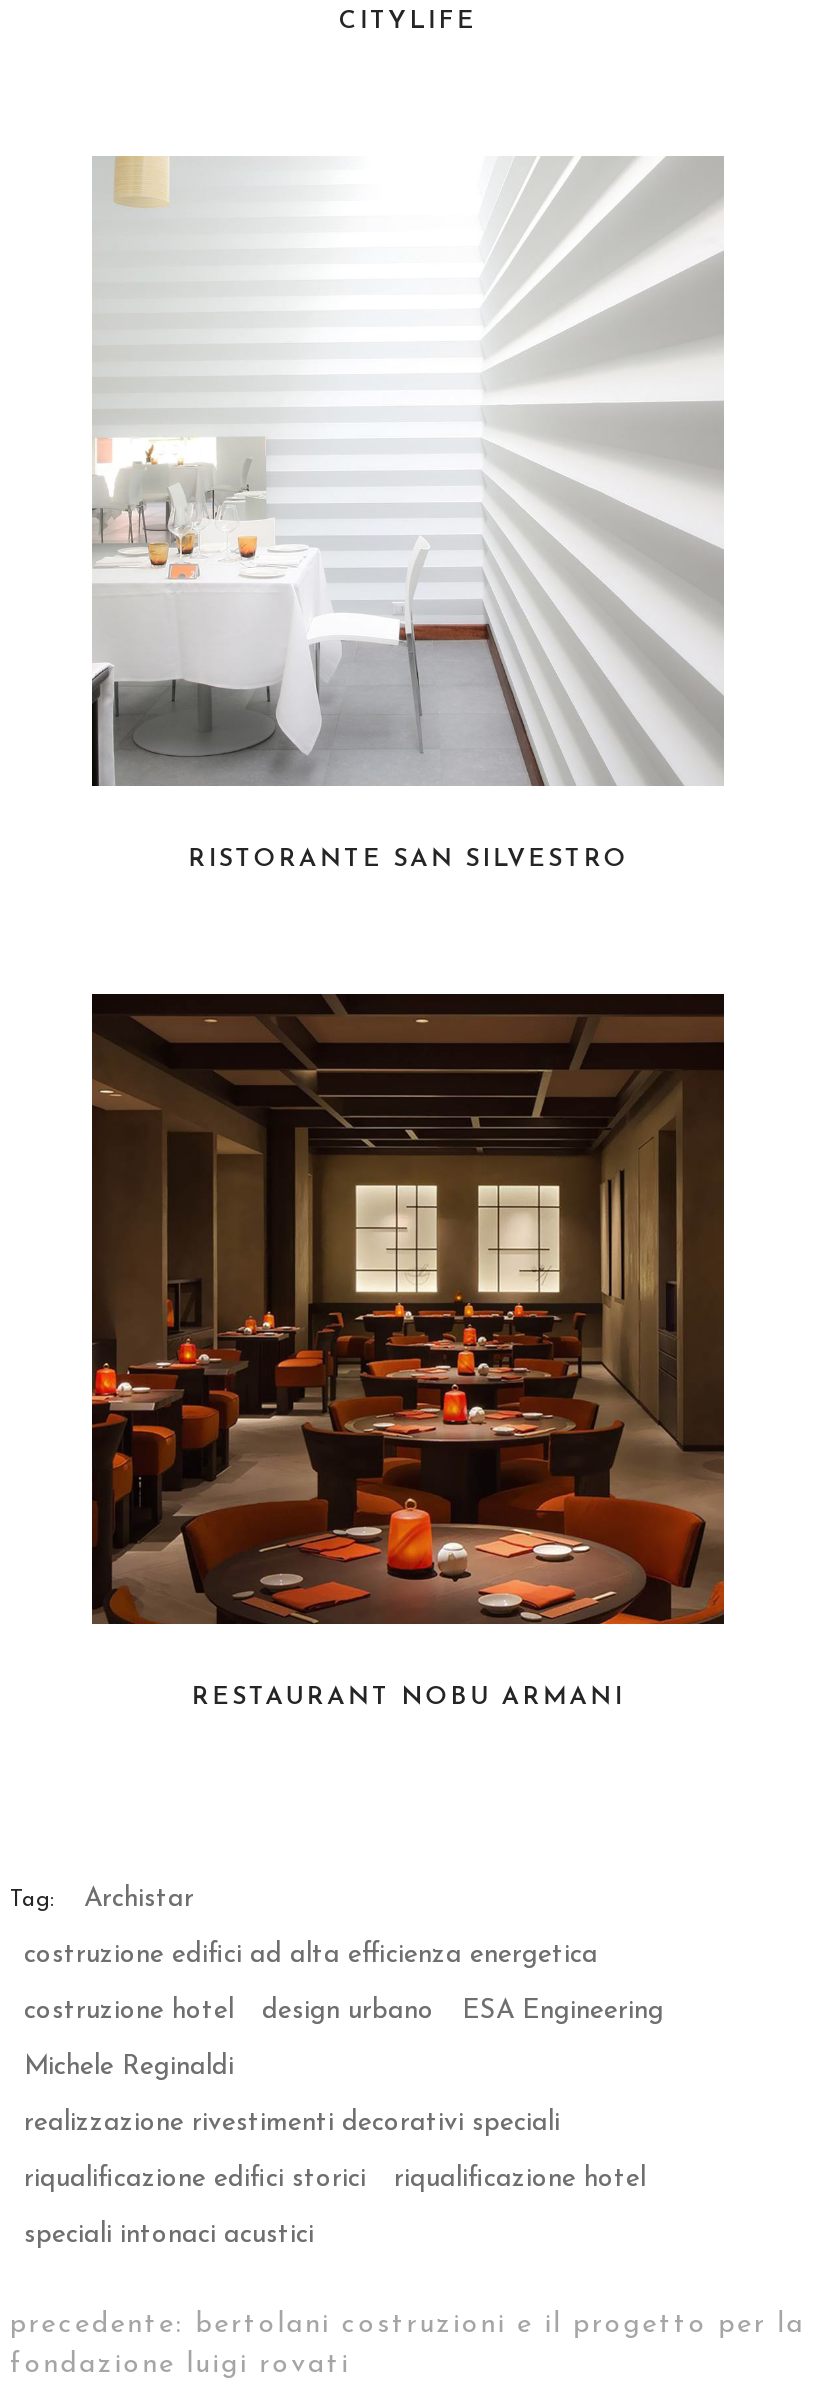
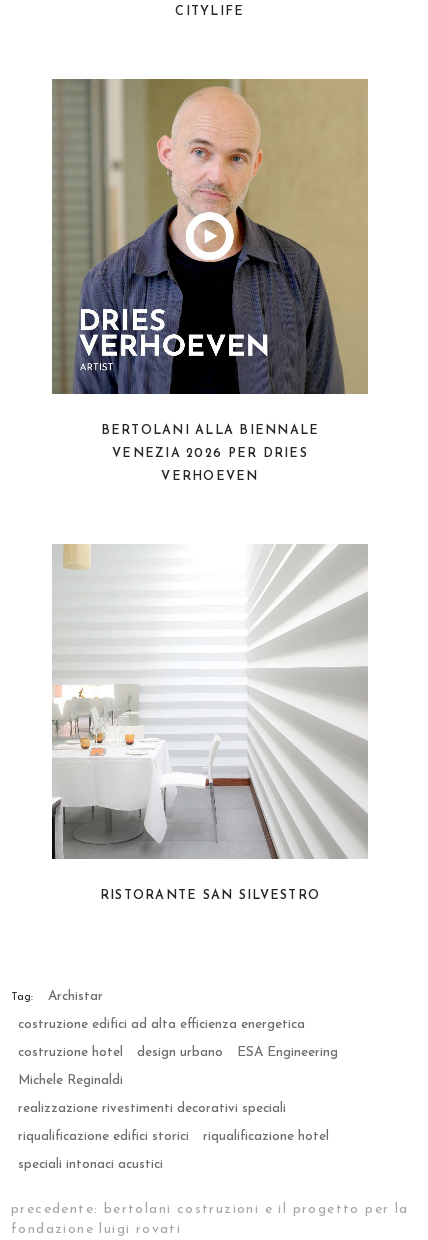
+ [image]
+ BERTOLANI ALLA BIENNALE
+ VENEZIA 2026 PER DRIES
+ VERHOEVEN

moved down: [image] | RISTORANTE SAN SILVESTRO

moved down: [image]

- [image]
- RESTAURANT NOBU ARMANI
